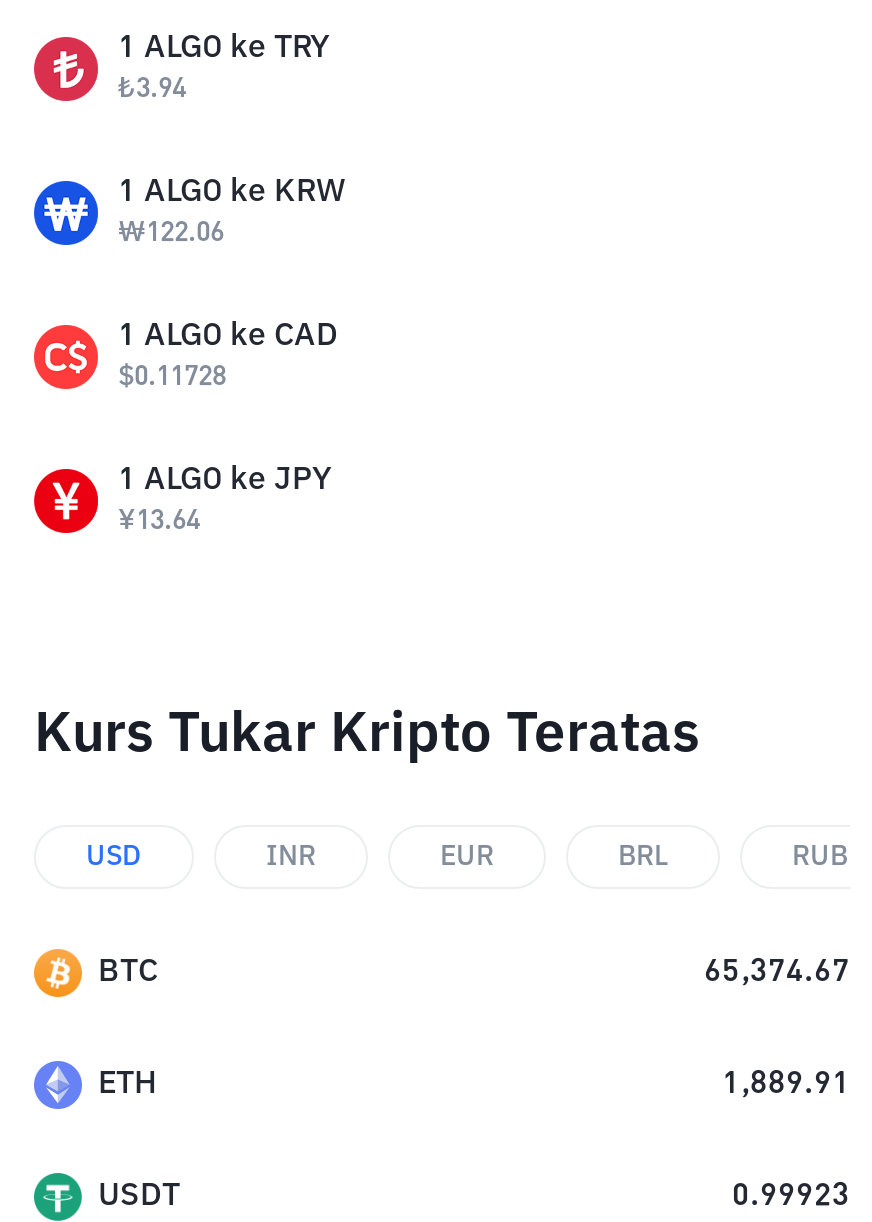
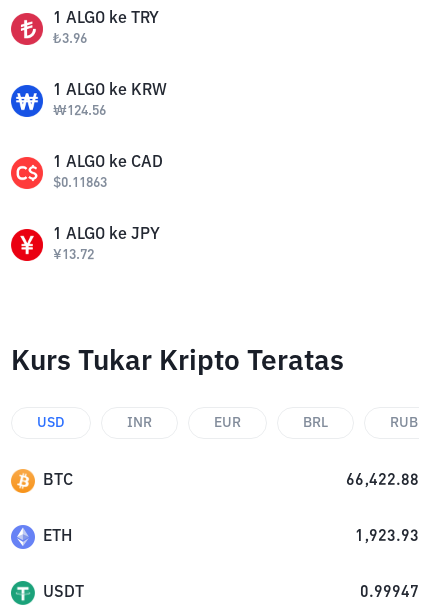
- ₺3.94
+ ₺3.96

- ₩122.06
+ ₩124.56

- $0.11728
+ $0.11863

- ¥13.64
+ ¥13.72

- 65,374.67
+ 66,422.88

- 1,889.91
+ 1,923.93

- 0.99923
+ 0.99947
